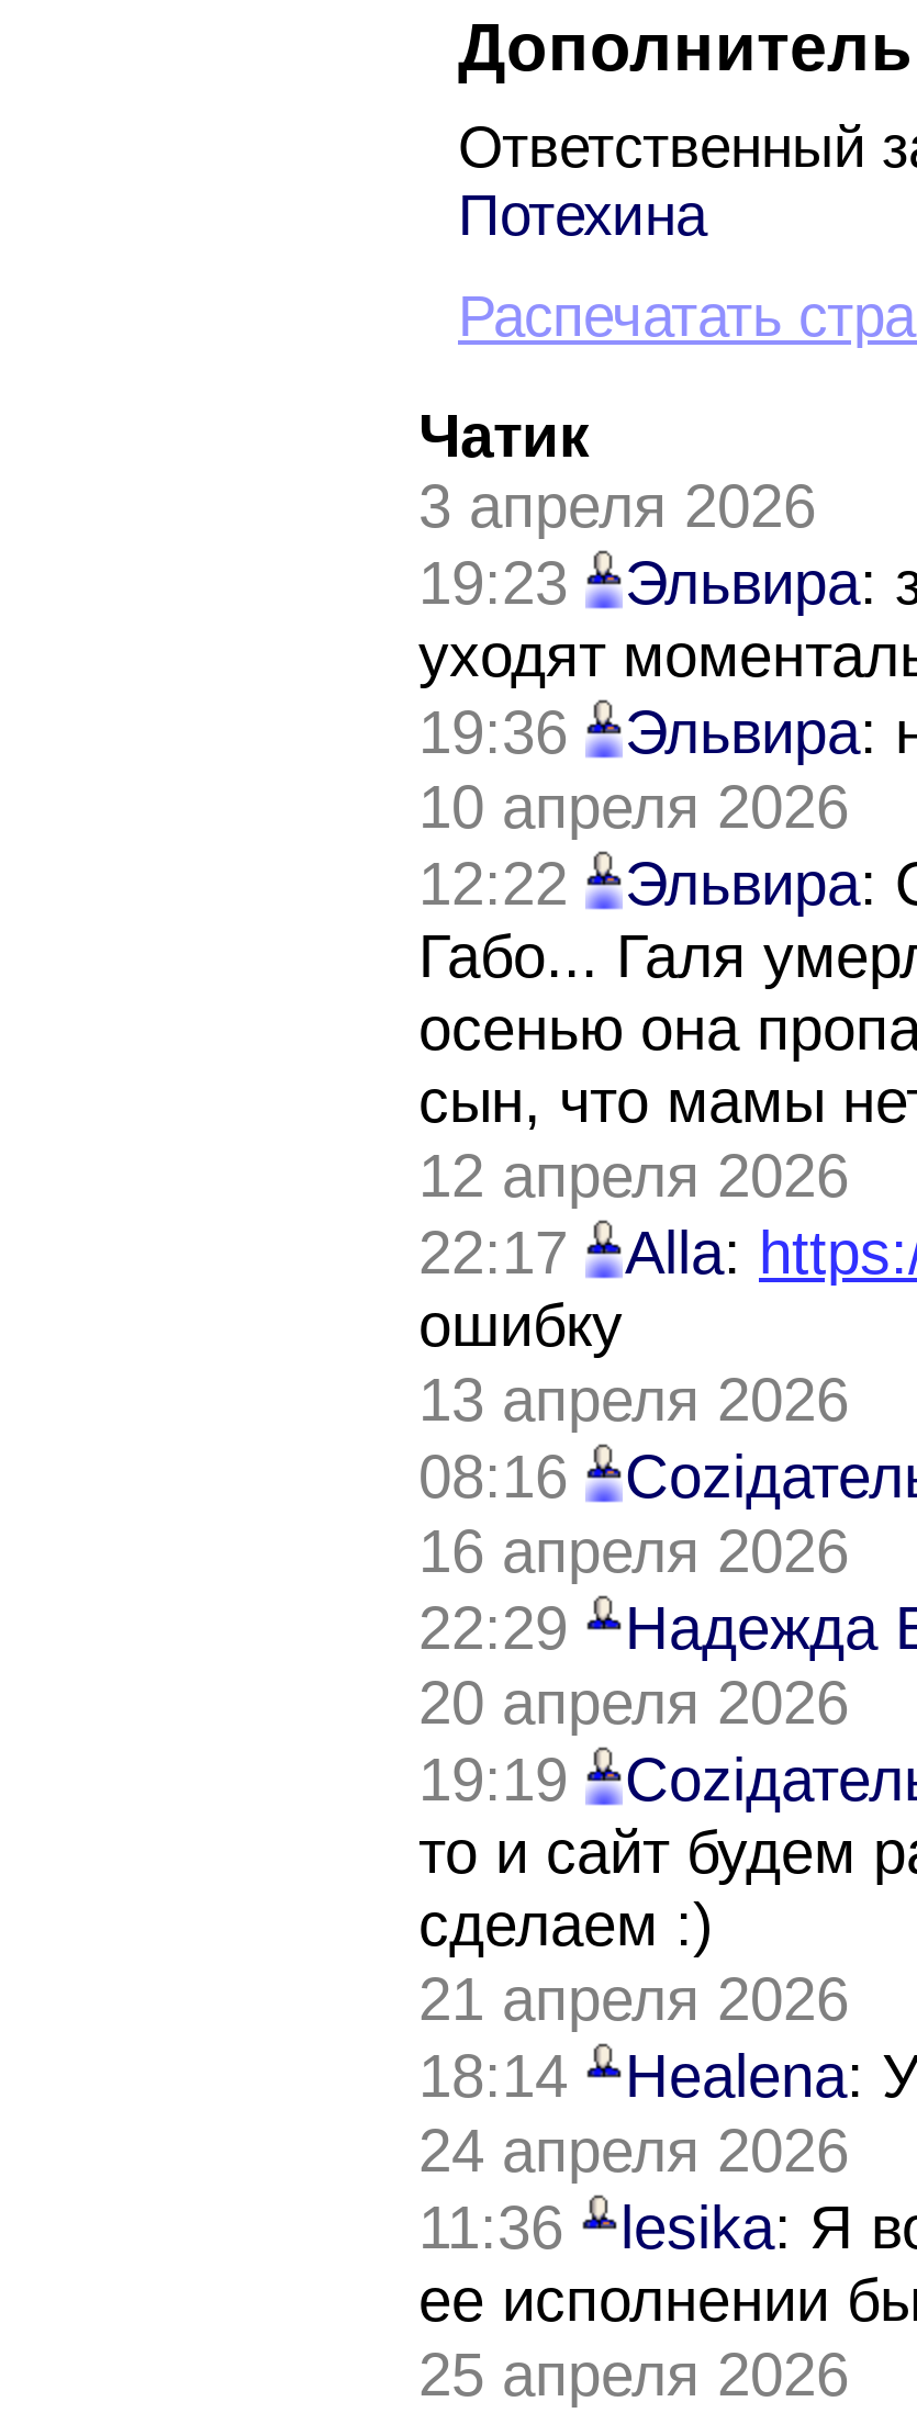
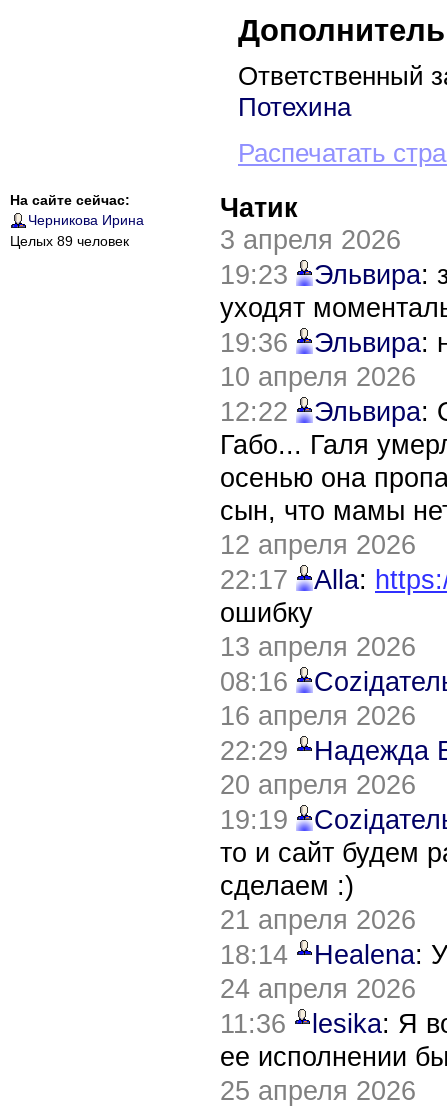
+ На сайте сейчас:
+ Черникова Ирина
+ Целых 89 человек
